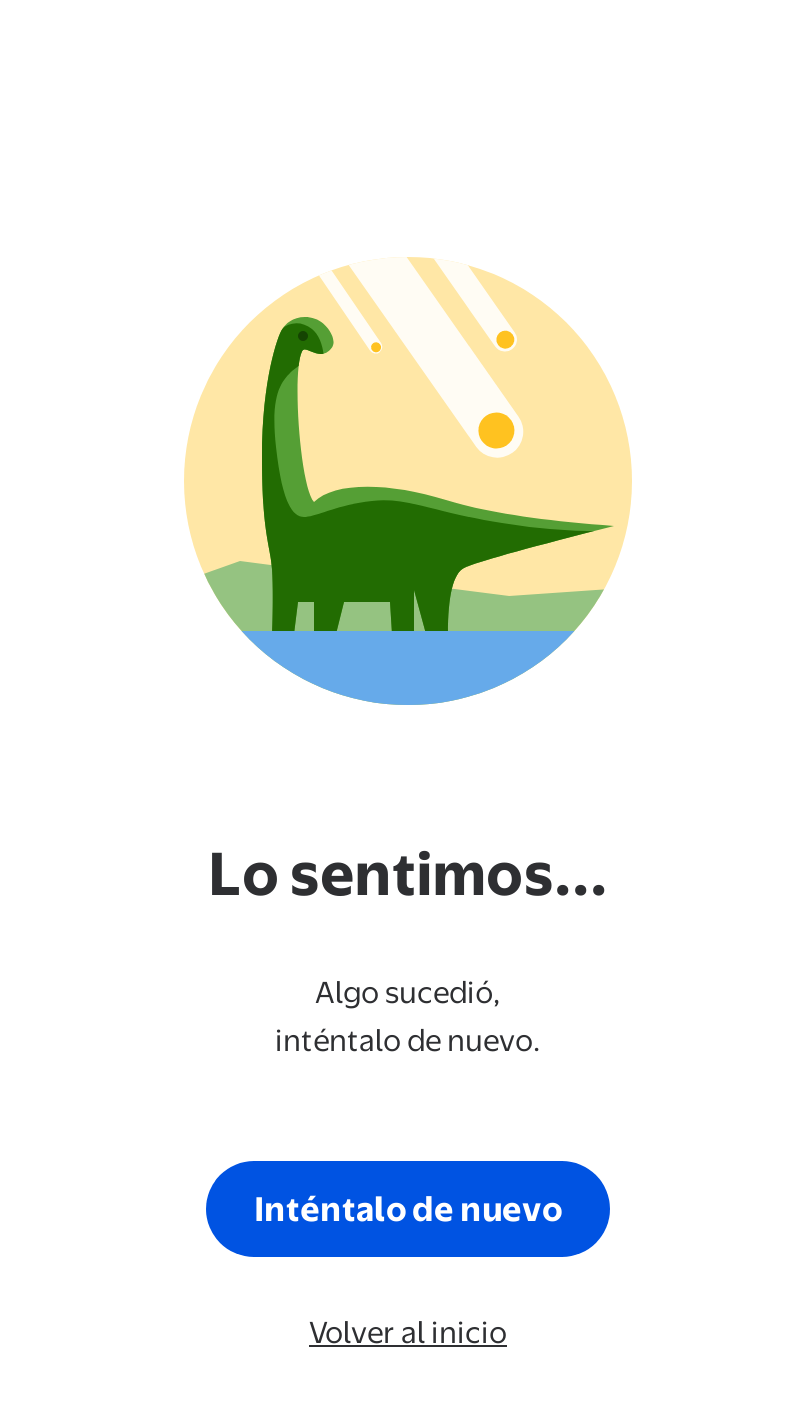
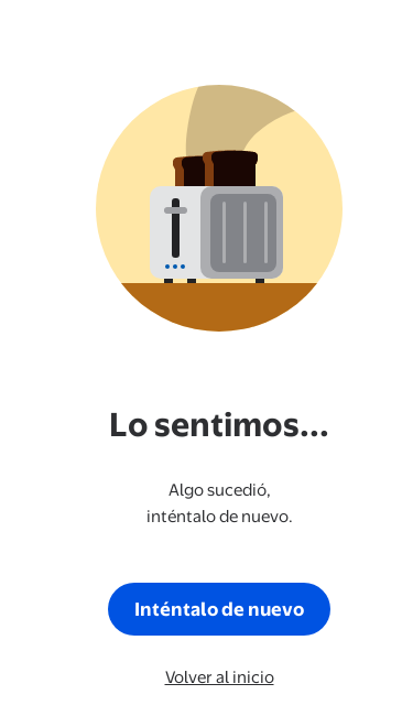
- [image]
+ [image]
